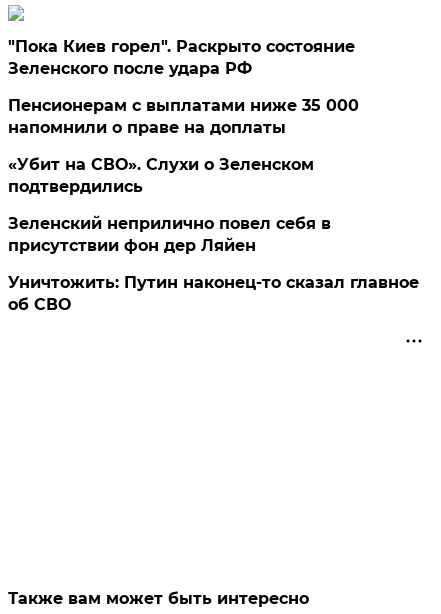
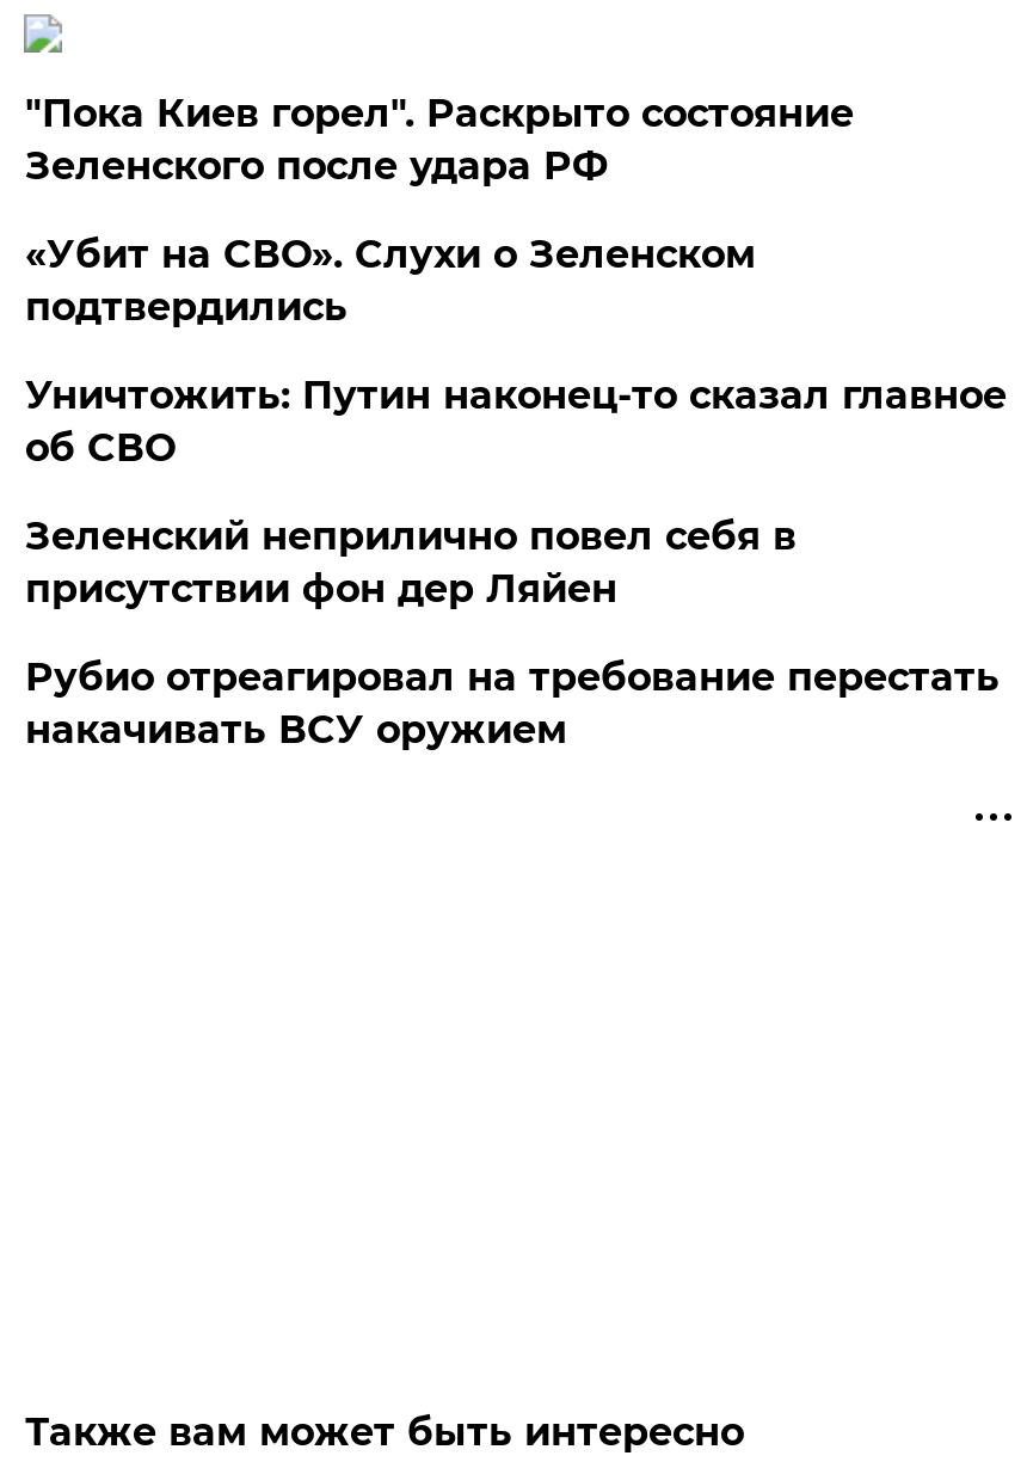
- Пенсионерам с выплатами ниже 35 000
- напомнили о праве на доплаты

moved up: «Убит на СВО». Слухи о Зеленском | подтвердились

+ Рубио отреагировал на требование перестать
+ накачивать ВСУ оружием

moved up: Уничтожить: Путин наконец-то сказал главное | об СВО
